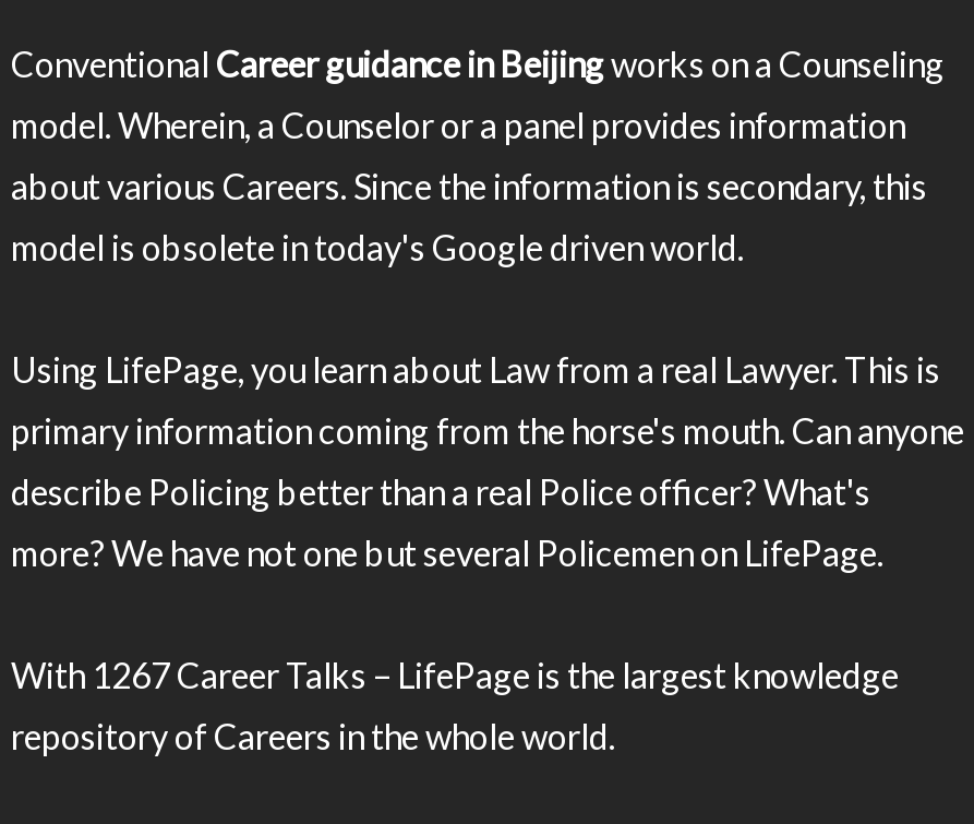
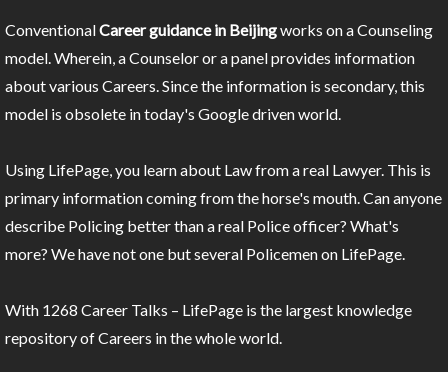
- With 1267 Career Talks – LifePage is the largest knowledge
+ With 1268 Career Talks – LifePage is the largest knowledge
